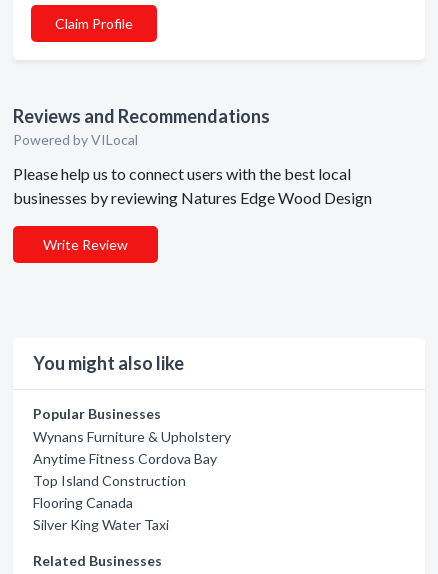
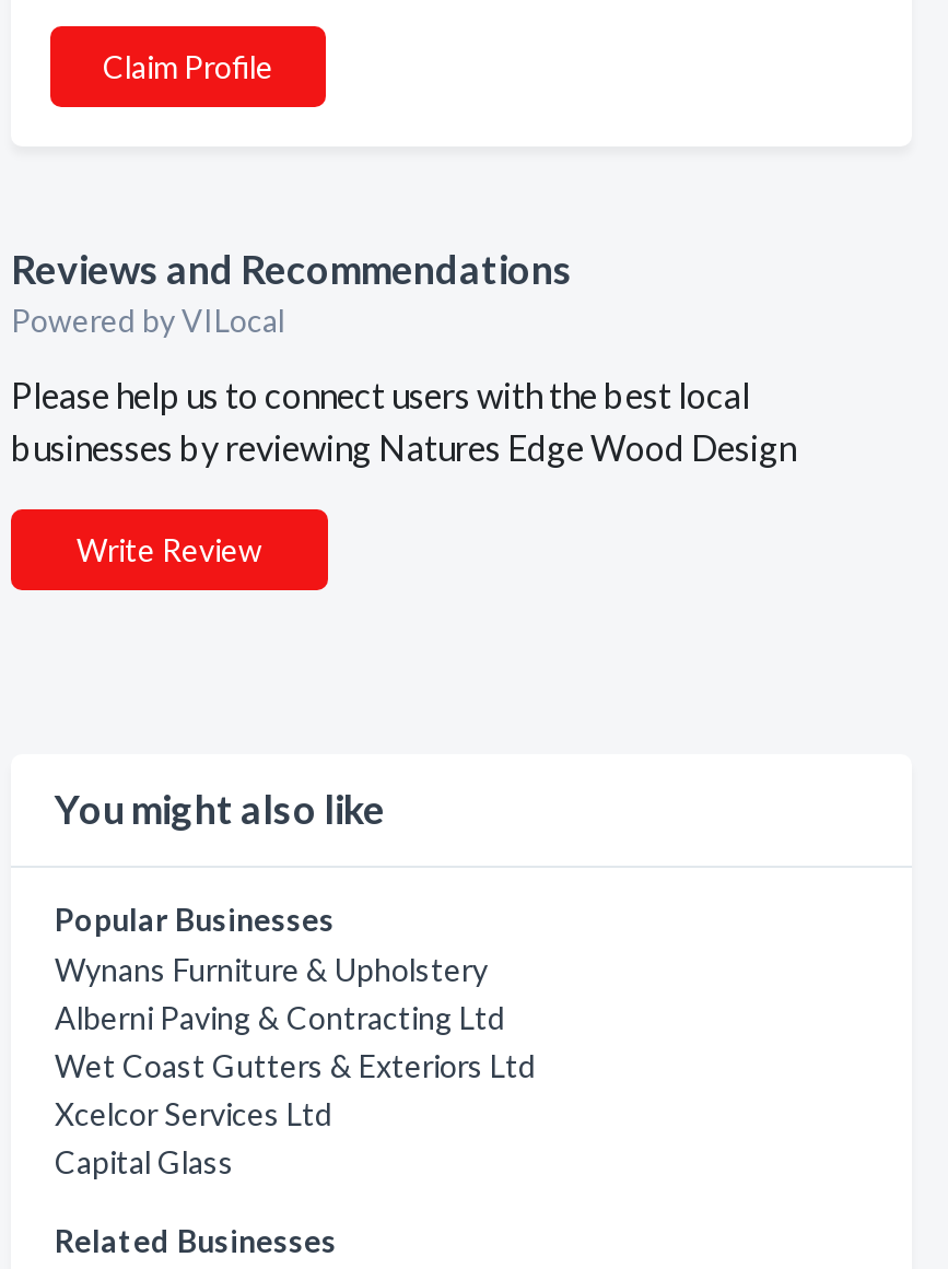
- Anytime Fitness Cordova Bay
- Top Island Construction
- Flooring Canada
- Silver King Water Taxi
+ Alberni Paving & Contracting Ltd
+ Wet Coast Gutters & Exteriors Ltd
+ Xcelcor Services Ltd
+ Capital Glass
